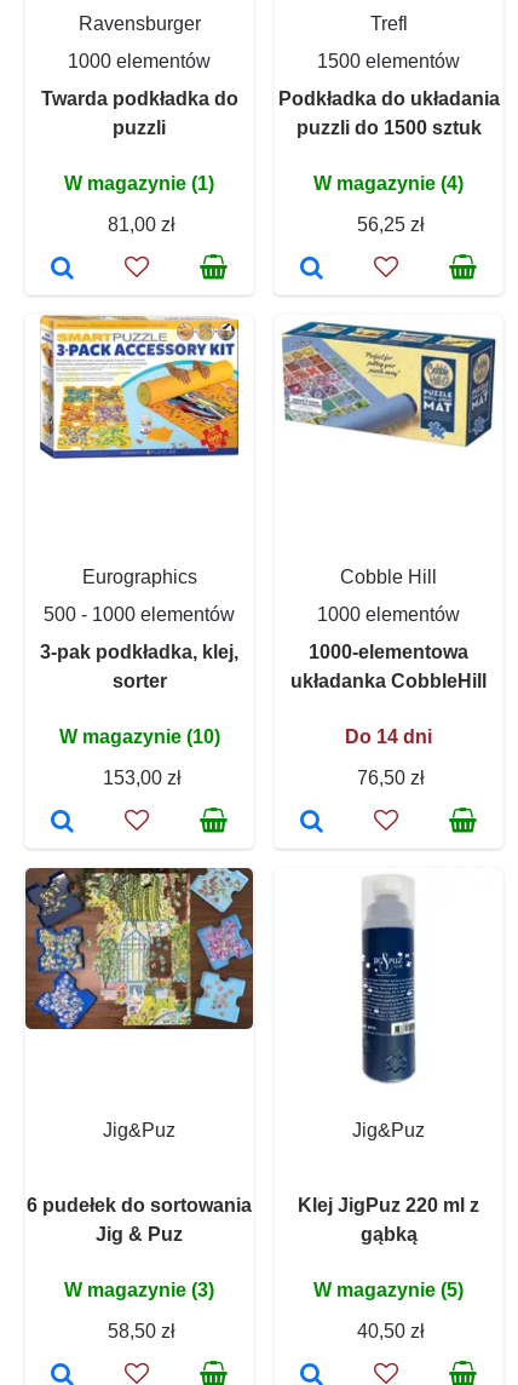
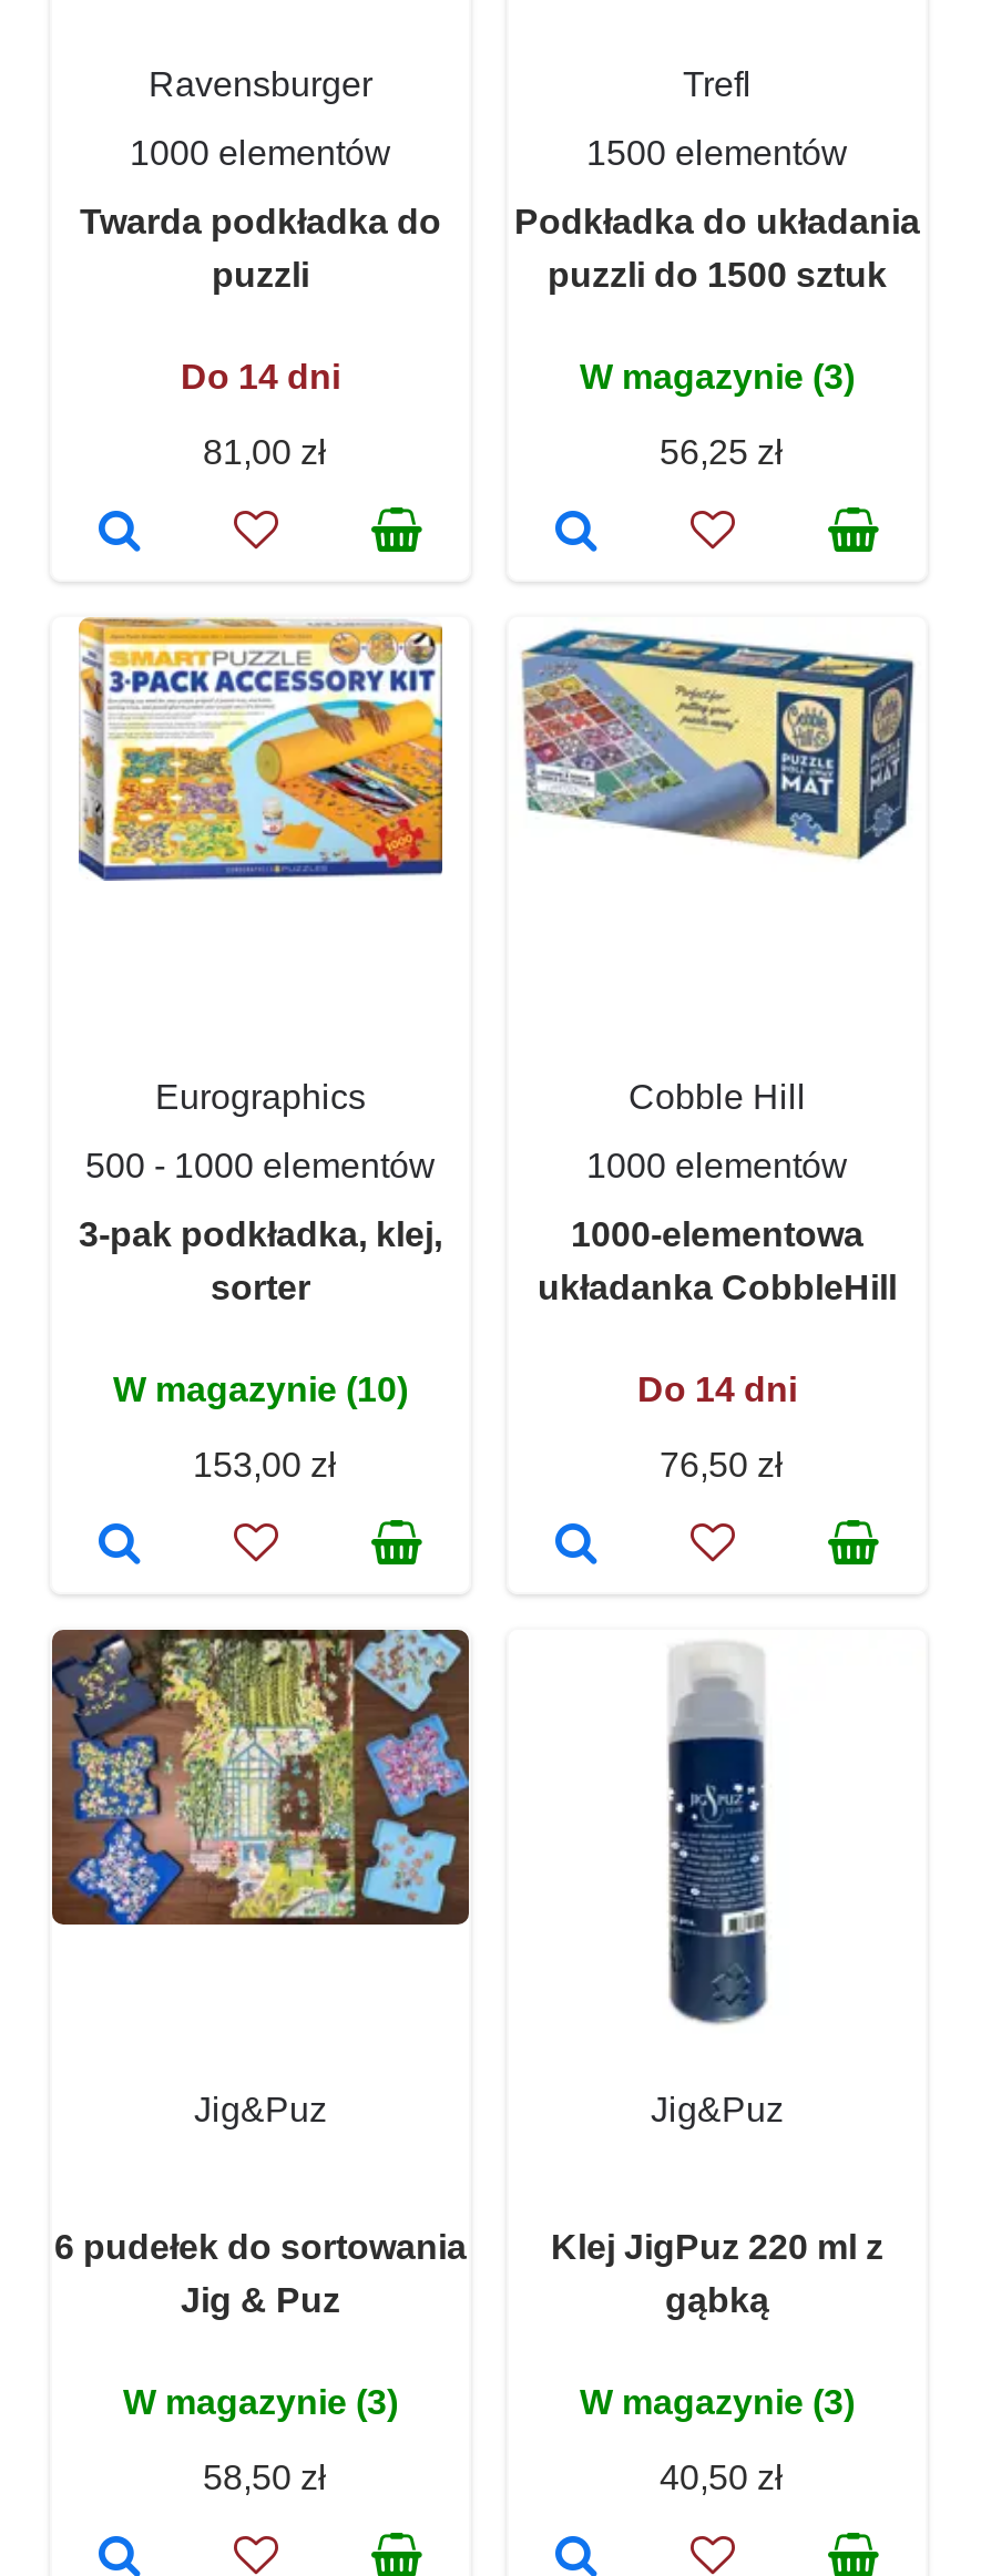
- W magazynie (1)
+ Do 14 dni

- W magazynie (4)
+ W magazynie (3)

- W magazynie (5)
+ W magazynie (3)
